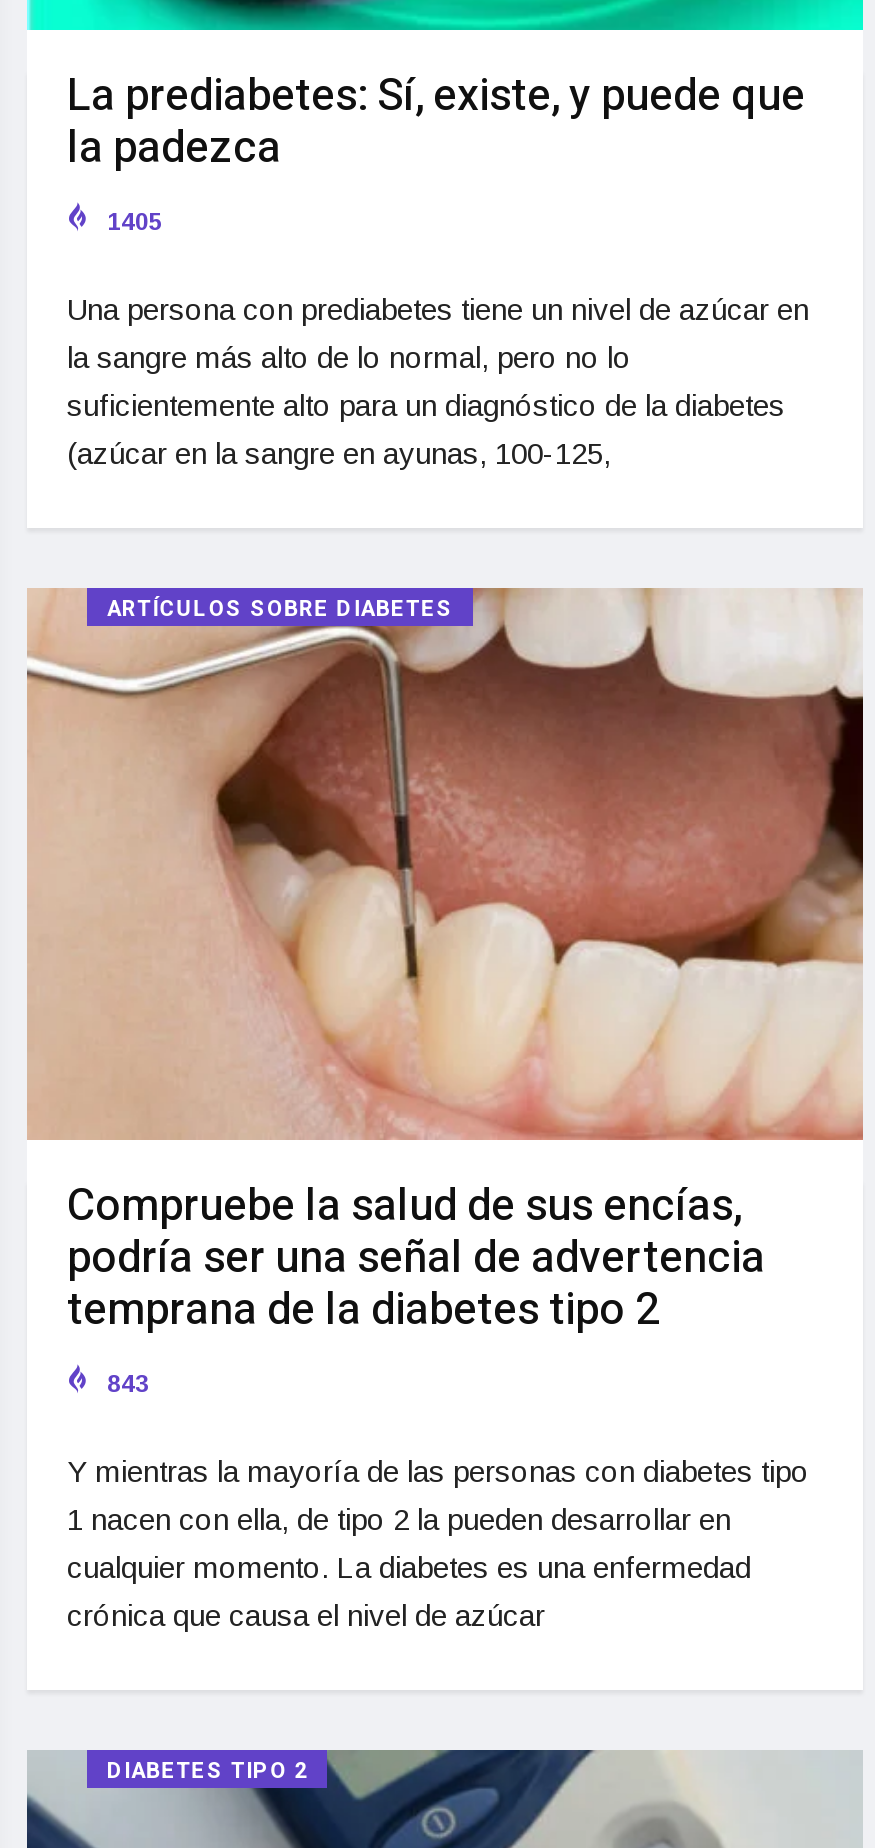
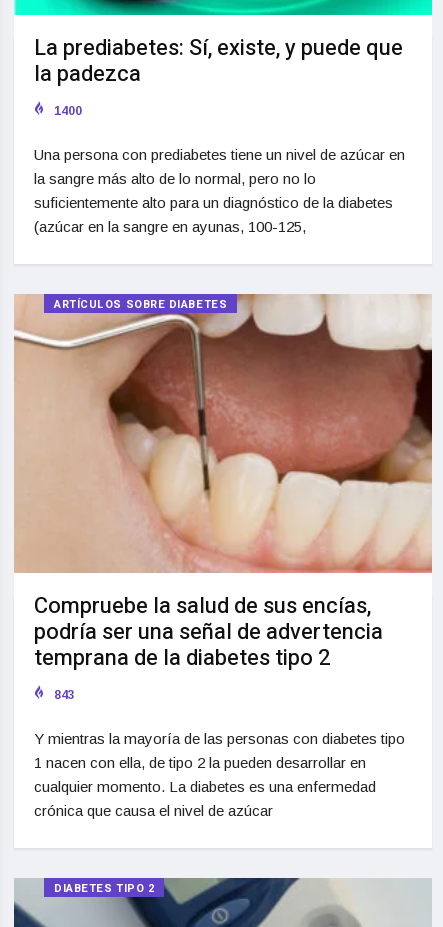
- 1405
+ 1400
